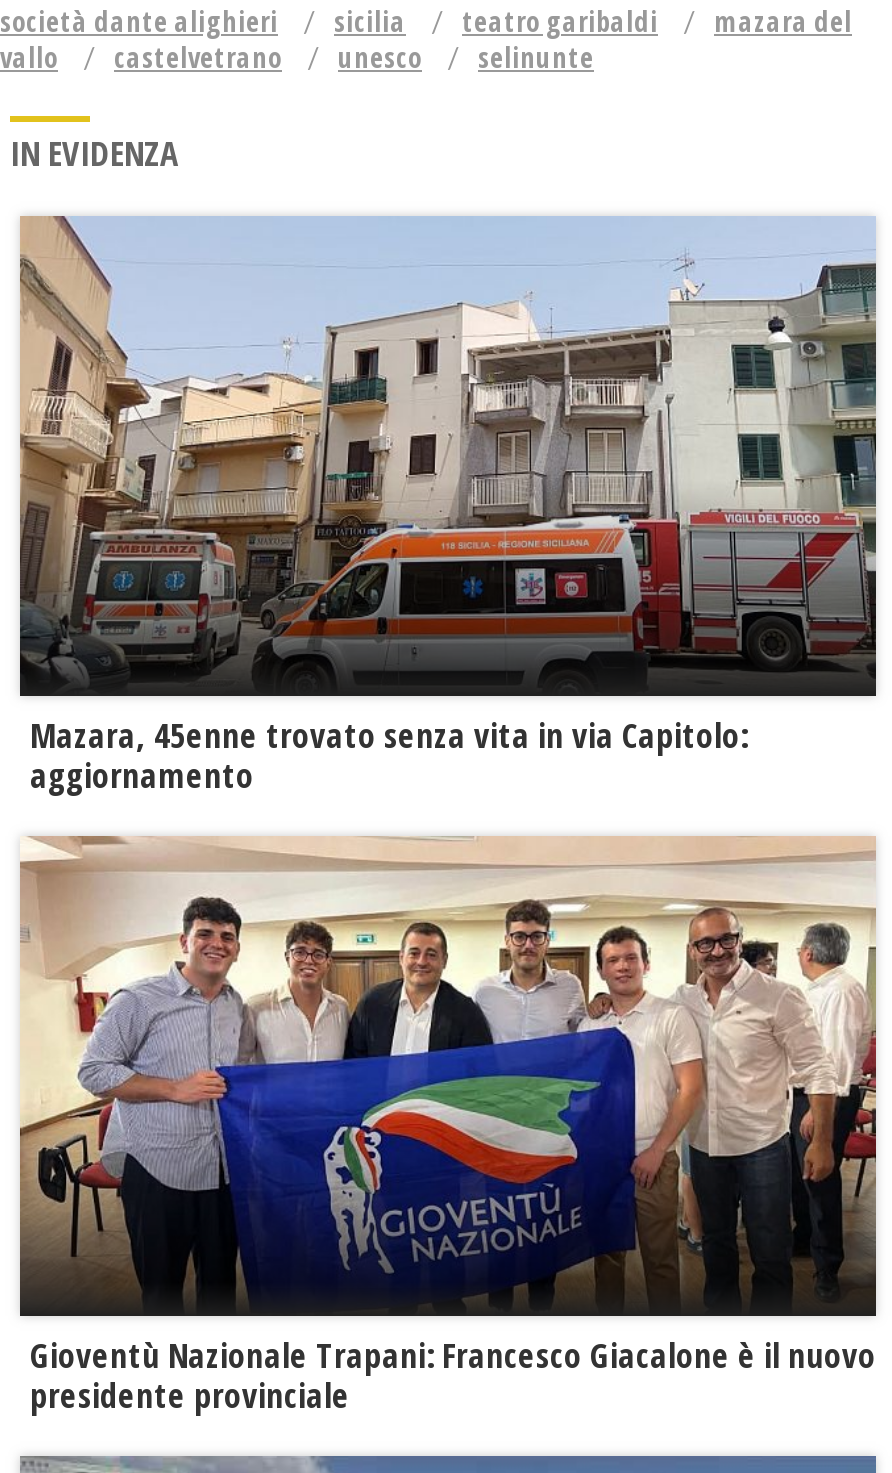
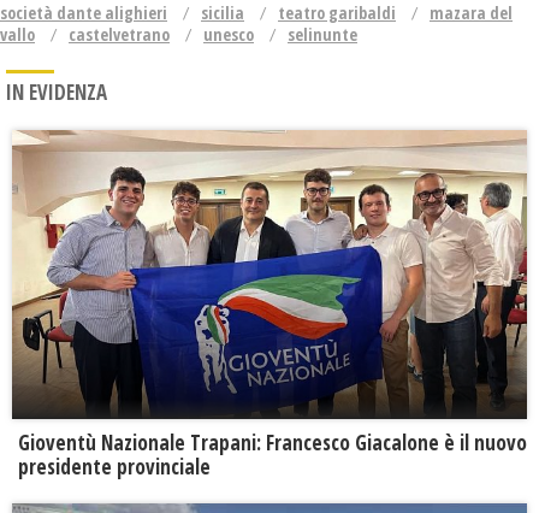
- [image]
- Mazara, 45enne trovato senza vita in via Capitolo:
- aggiornamento
